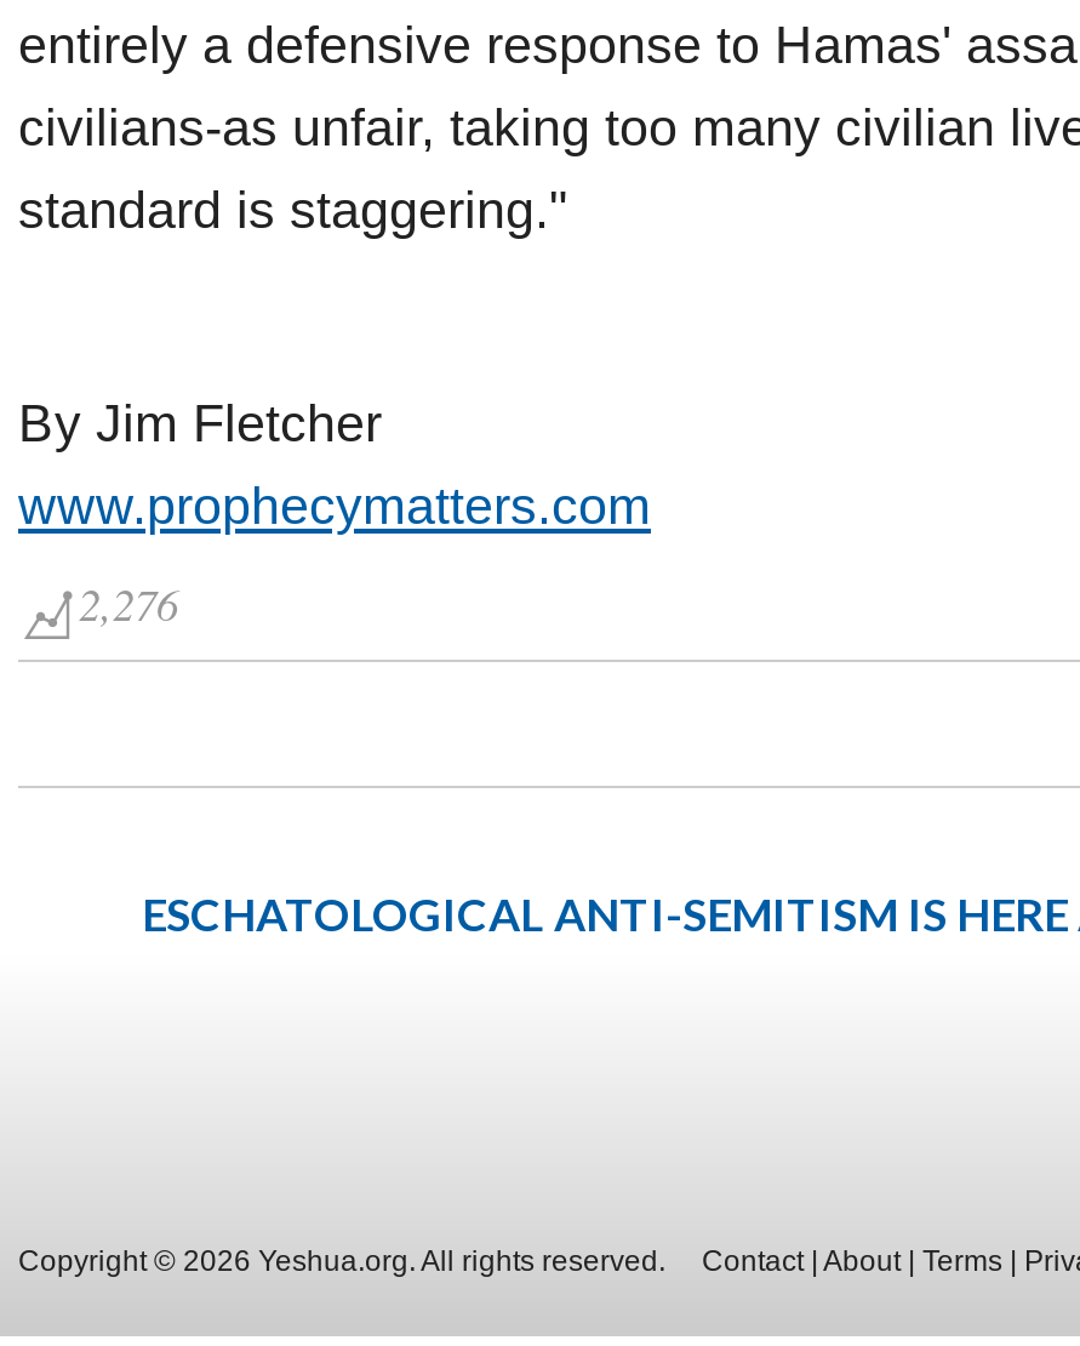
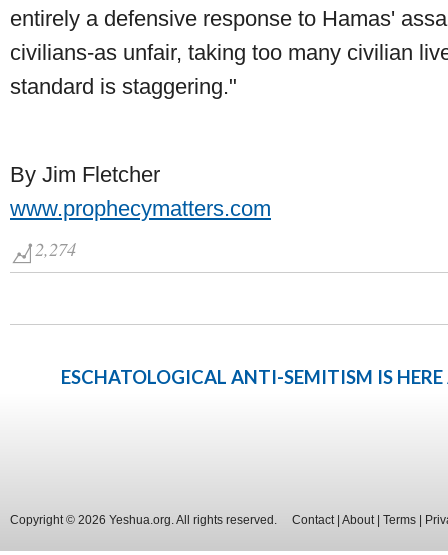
- 2,276
+ 2,274
